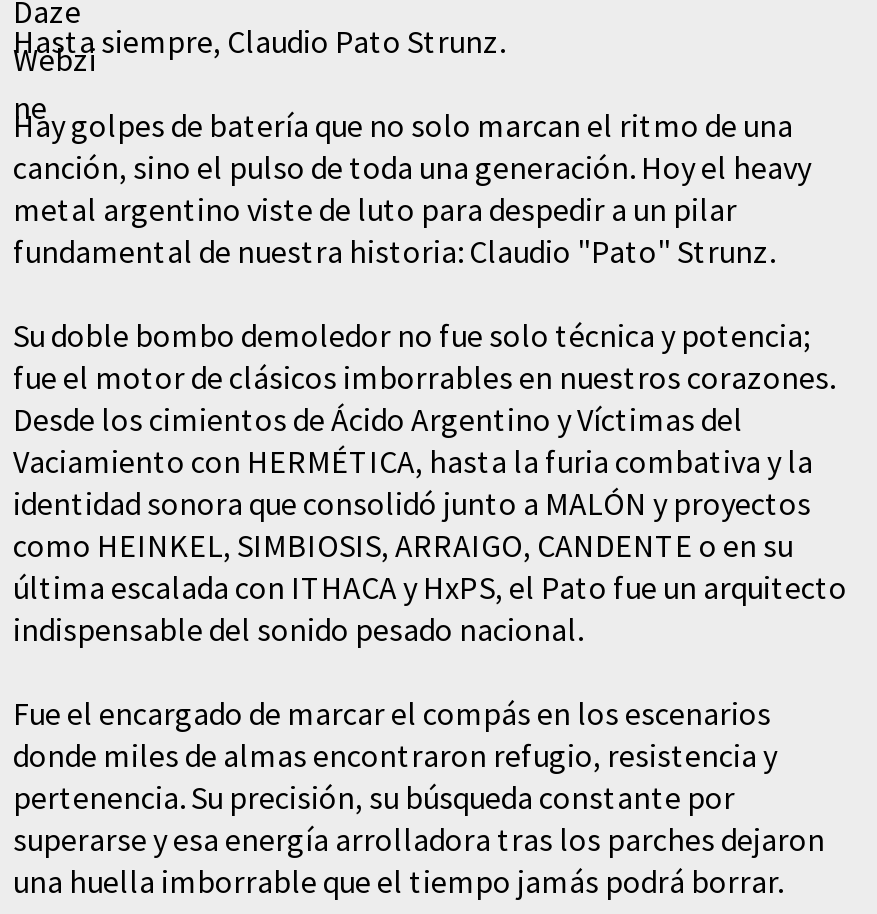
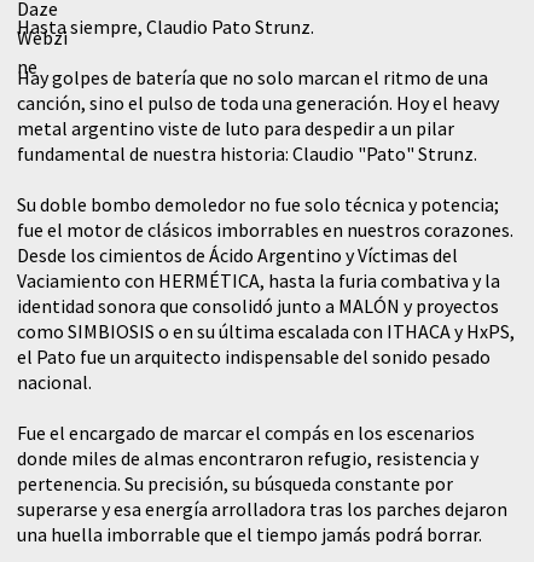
- como HEINKEL, SIMBIOSIS, ARRAIGO, CANDENTE o en su
- última escalada con ITHACA y HxPS, el Pato fue un arquitecto
- indispensable del sonido pesado nacional.
+ como SIMBIOSIS o en su última escalada con ITHACA y HxPS,
+ el Pato fue un arquitecto indispensable del sonido pesado
+ nacional.
